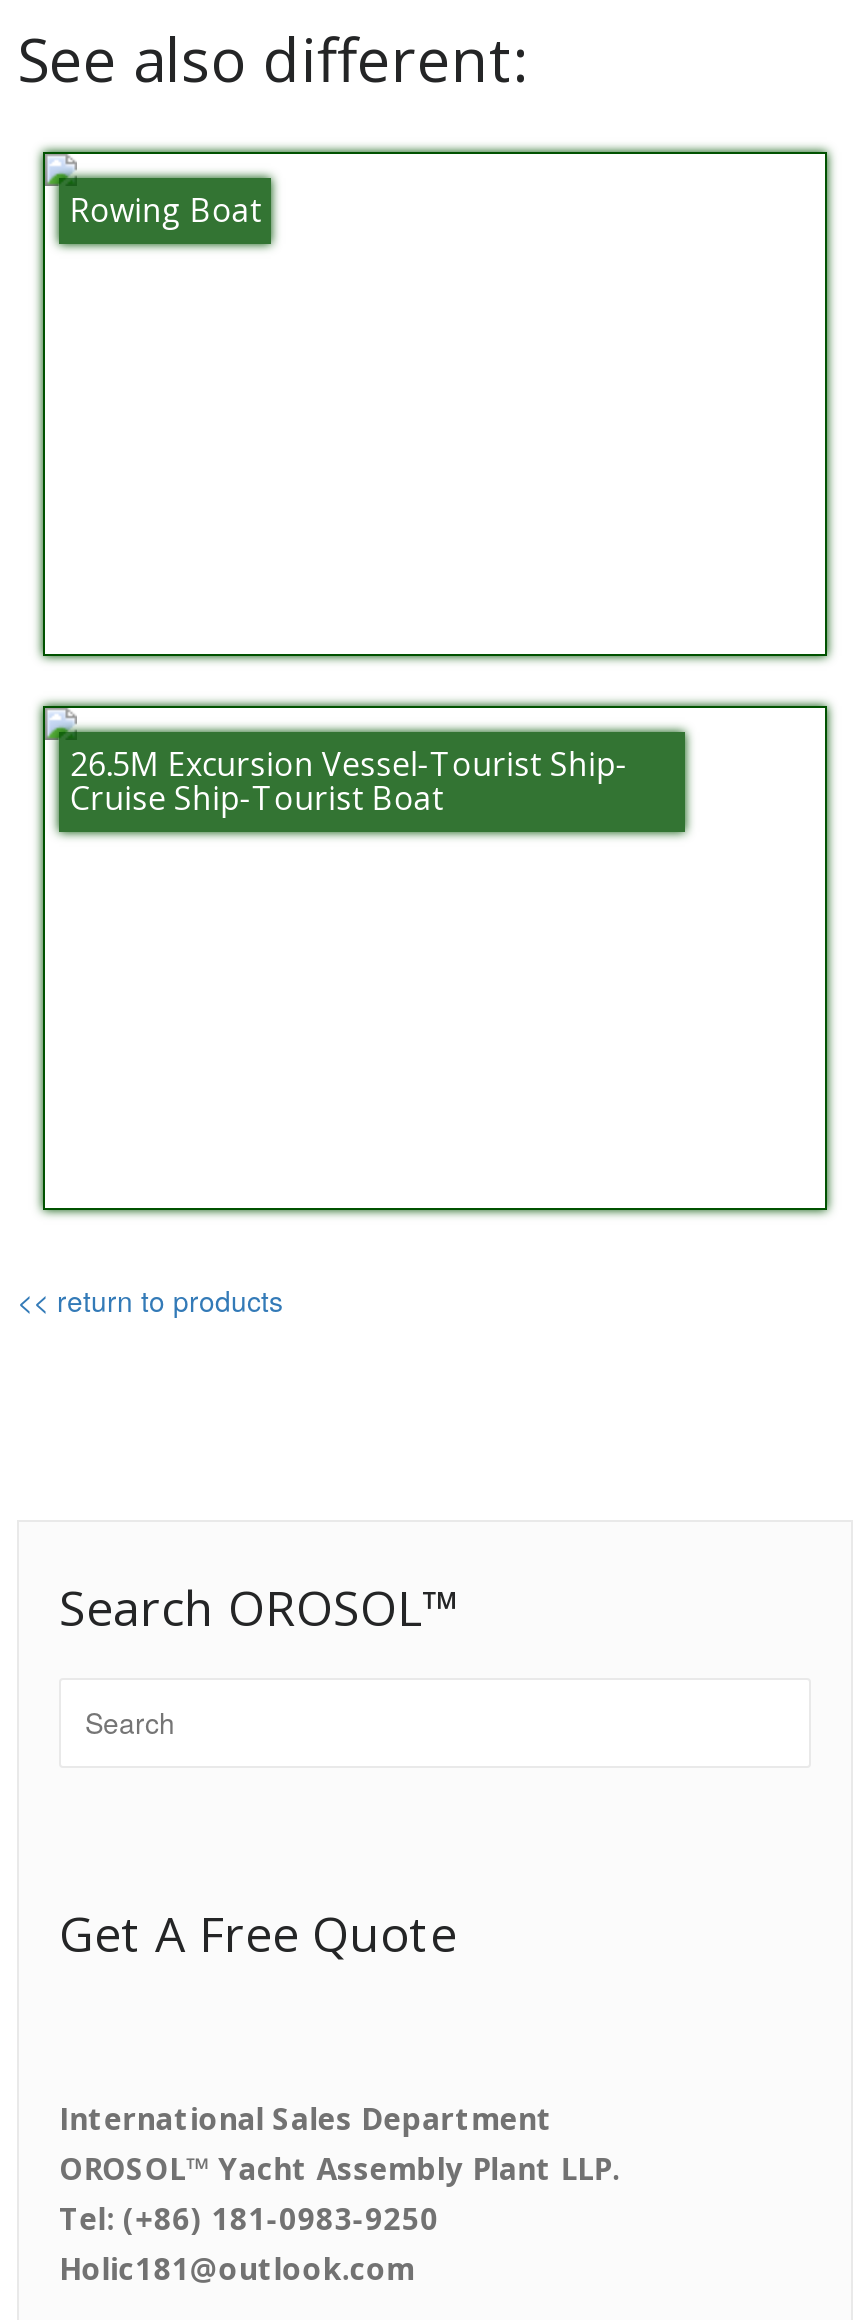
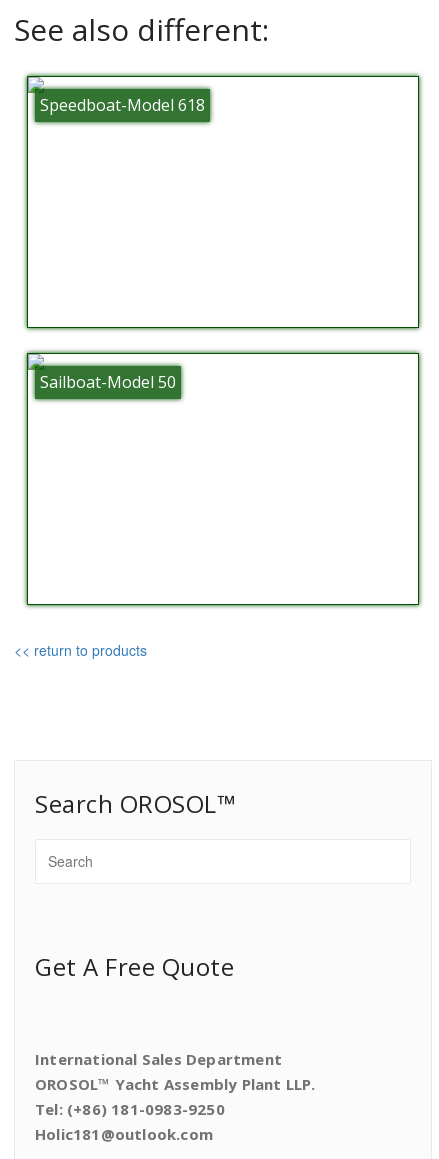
- Rowing Boat
+ Speedboat-Model 618

- 26.5M Excursion Vessel-Tourist Ship-
- Cruise Ship-Tourist Boat
+ Sailboat-Model 50
